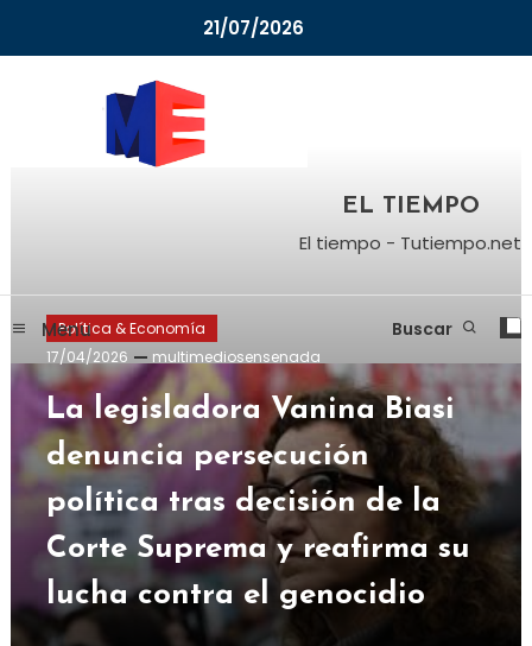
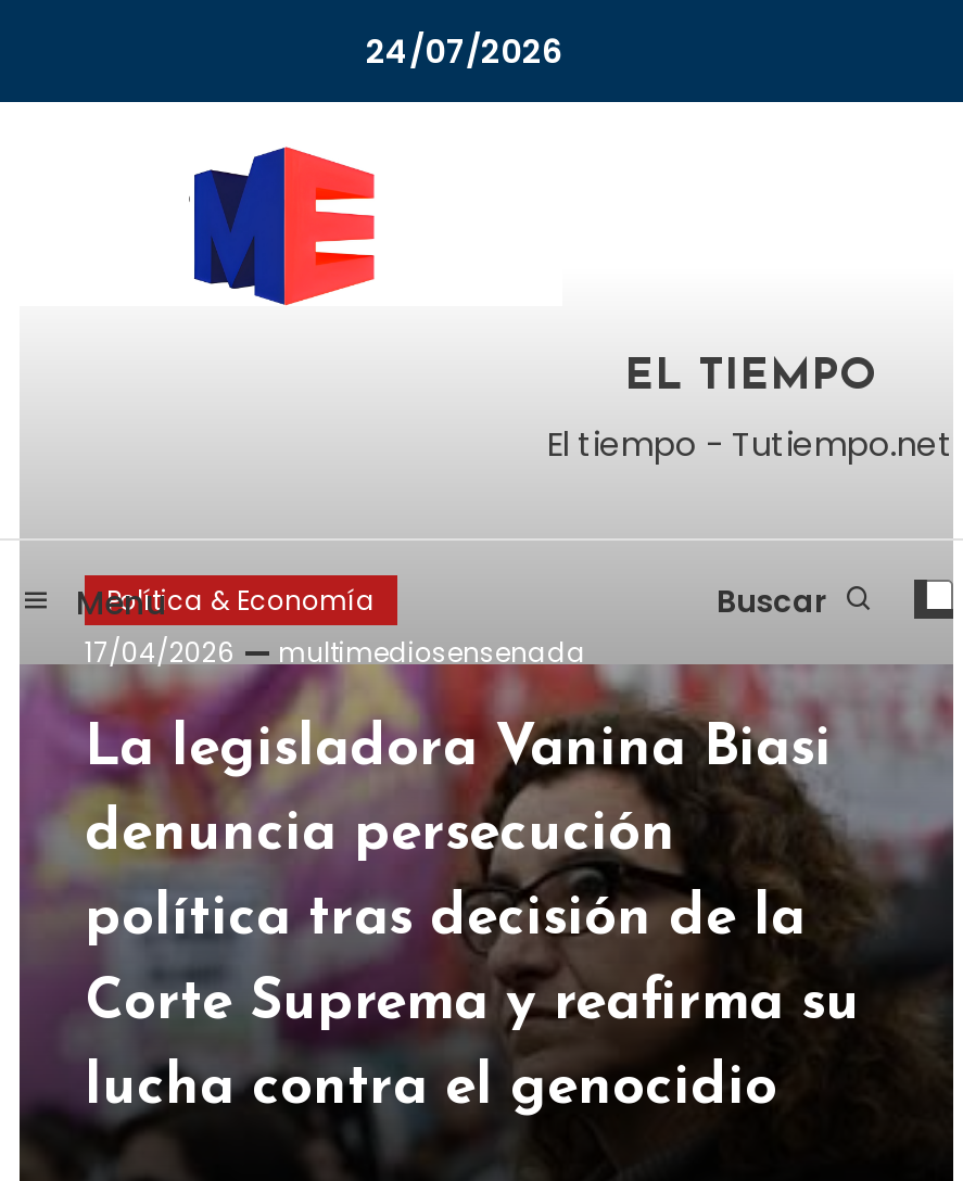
- 21/07/2026
+ 24/07/2026
